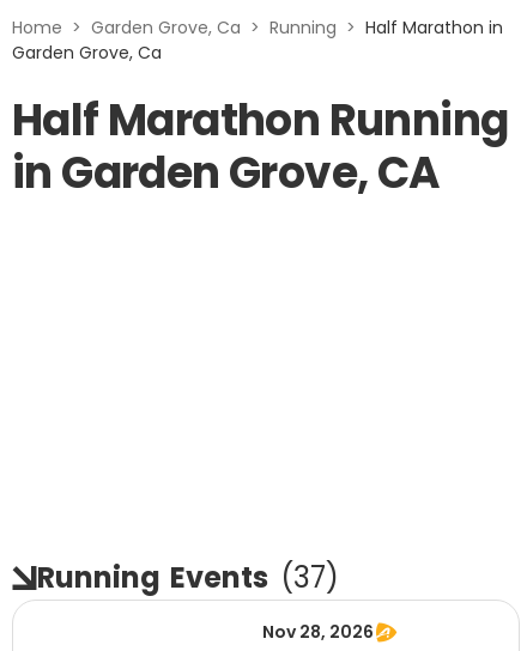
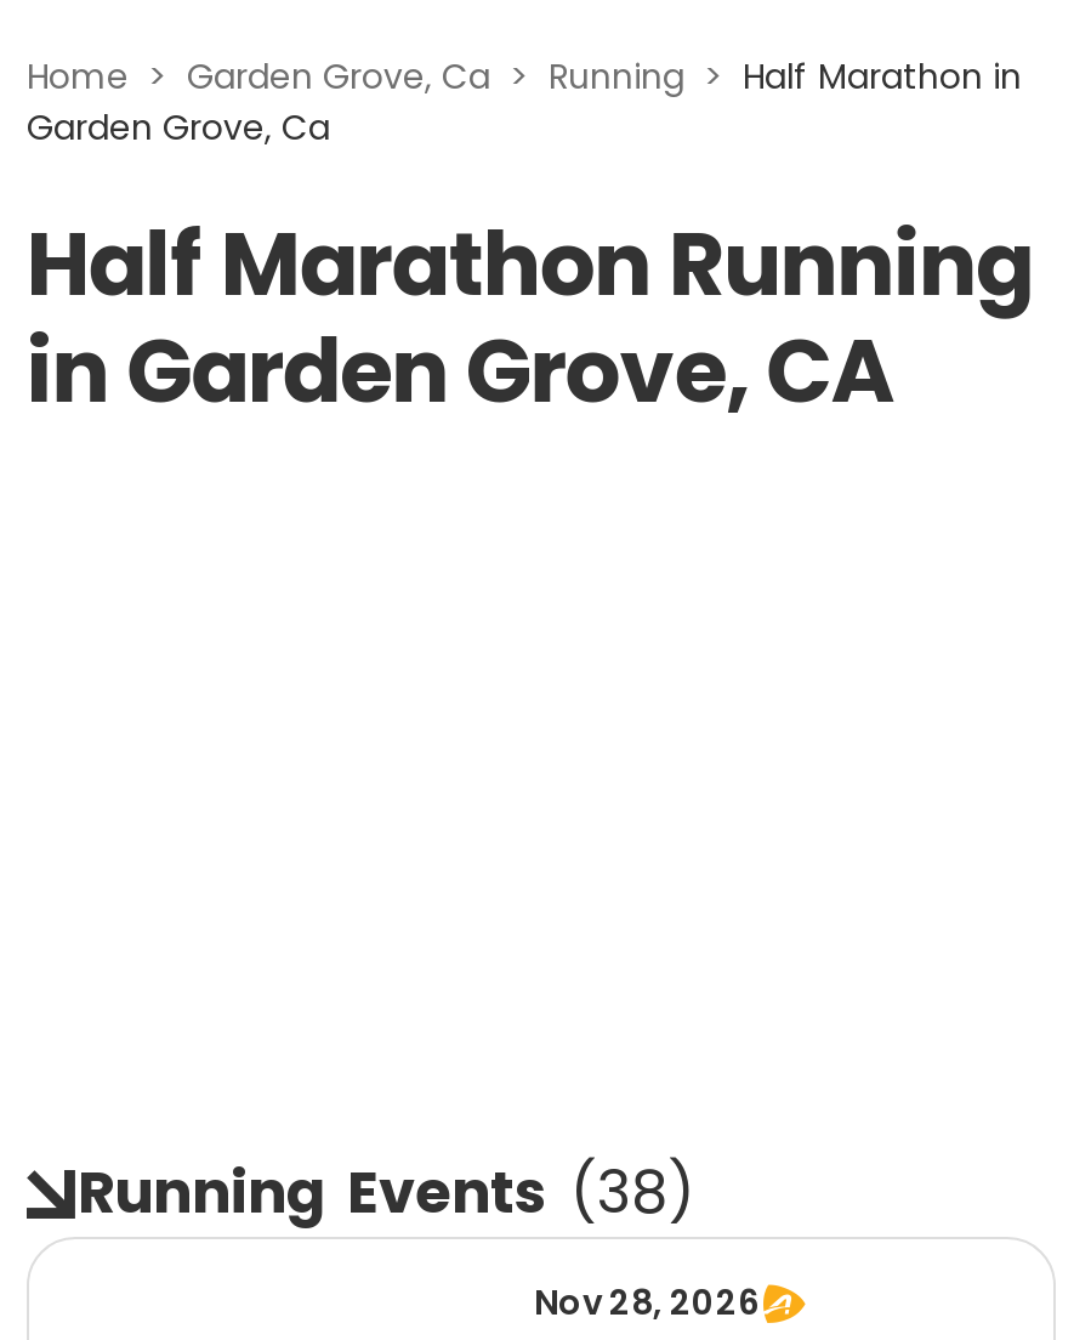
- Running Events (37)
+ Running Events (38)
